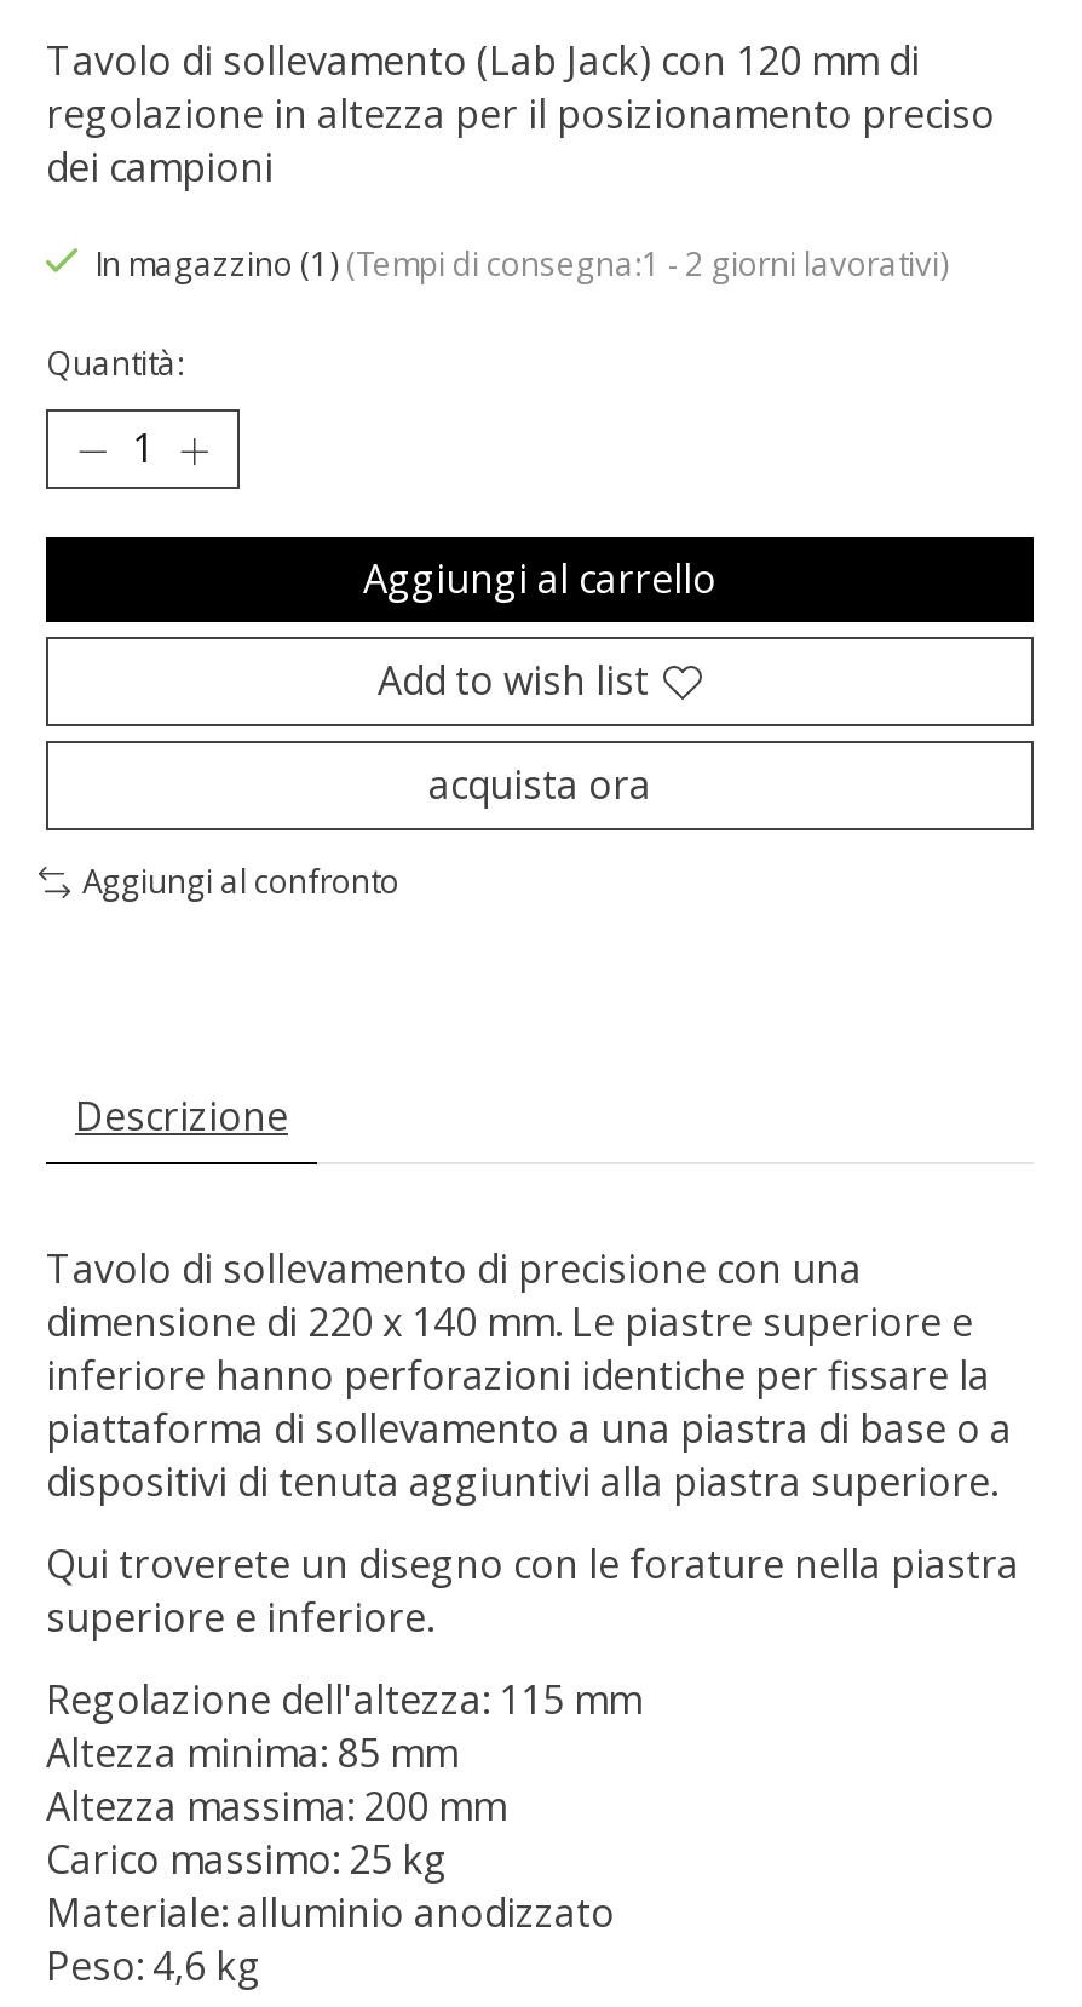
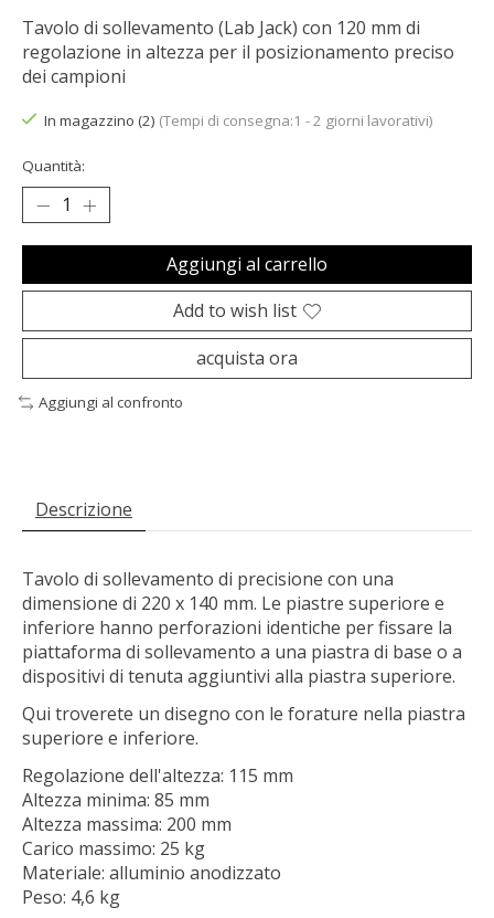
- In magazzino (1) (Tempi di consegna:1 - 2 giorni lavorativi)
+ In magazzino (2) (Tempi di consegna:1 - 2 giorni lavorativi)
